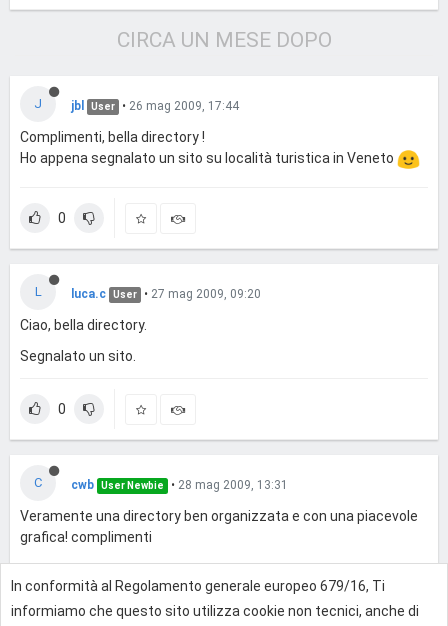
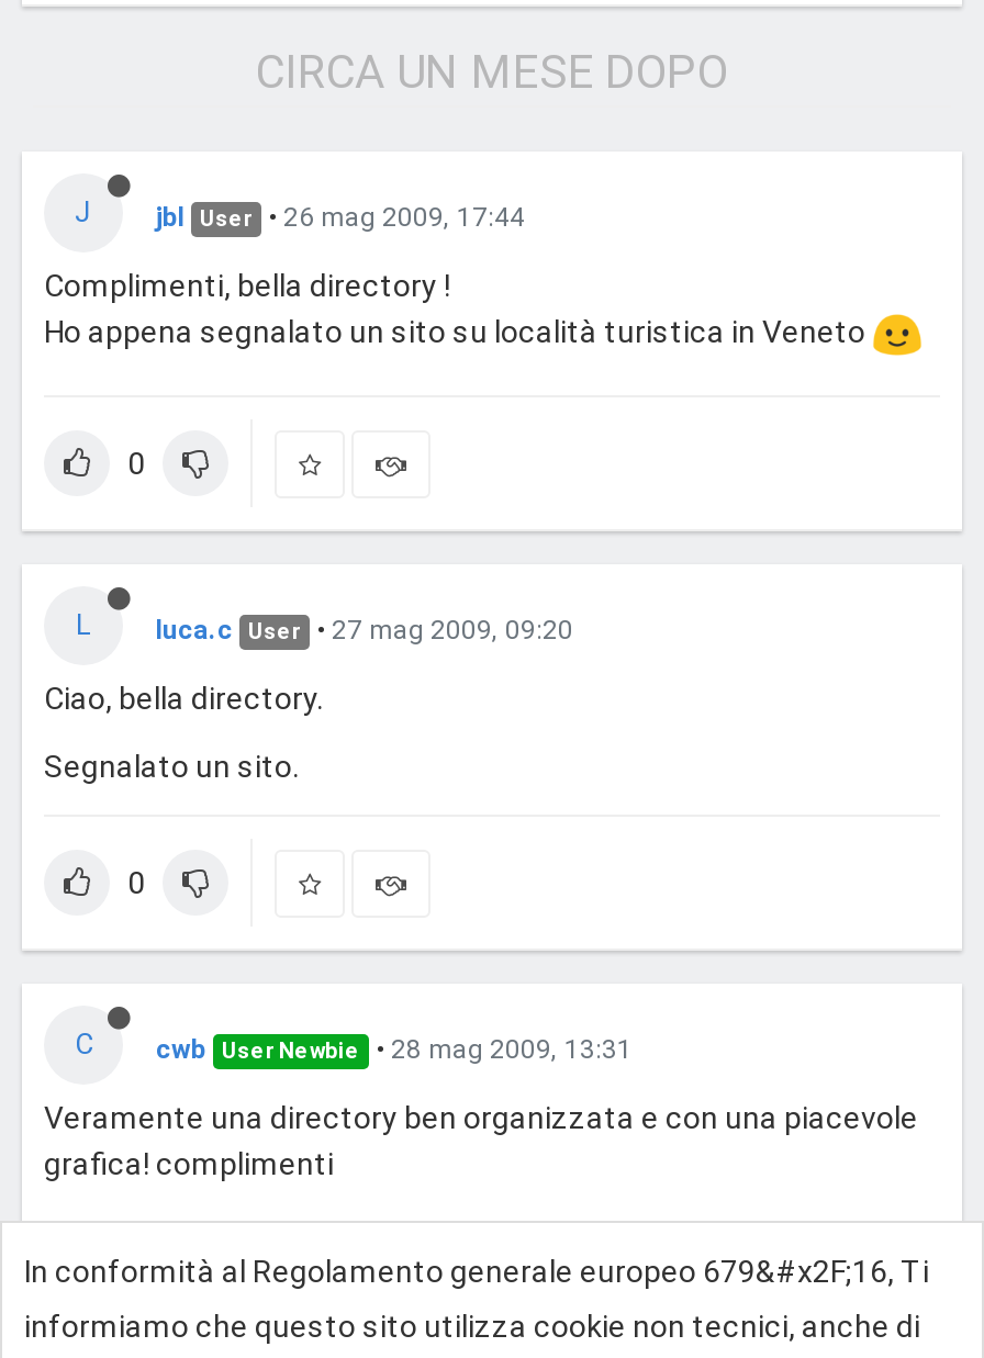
- In conformità al Regolamento generale europeo 679/16, Ti
+ In conformità al Regolamento generale europeo 679&#x2F;16, Ti
